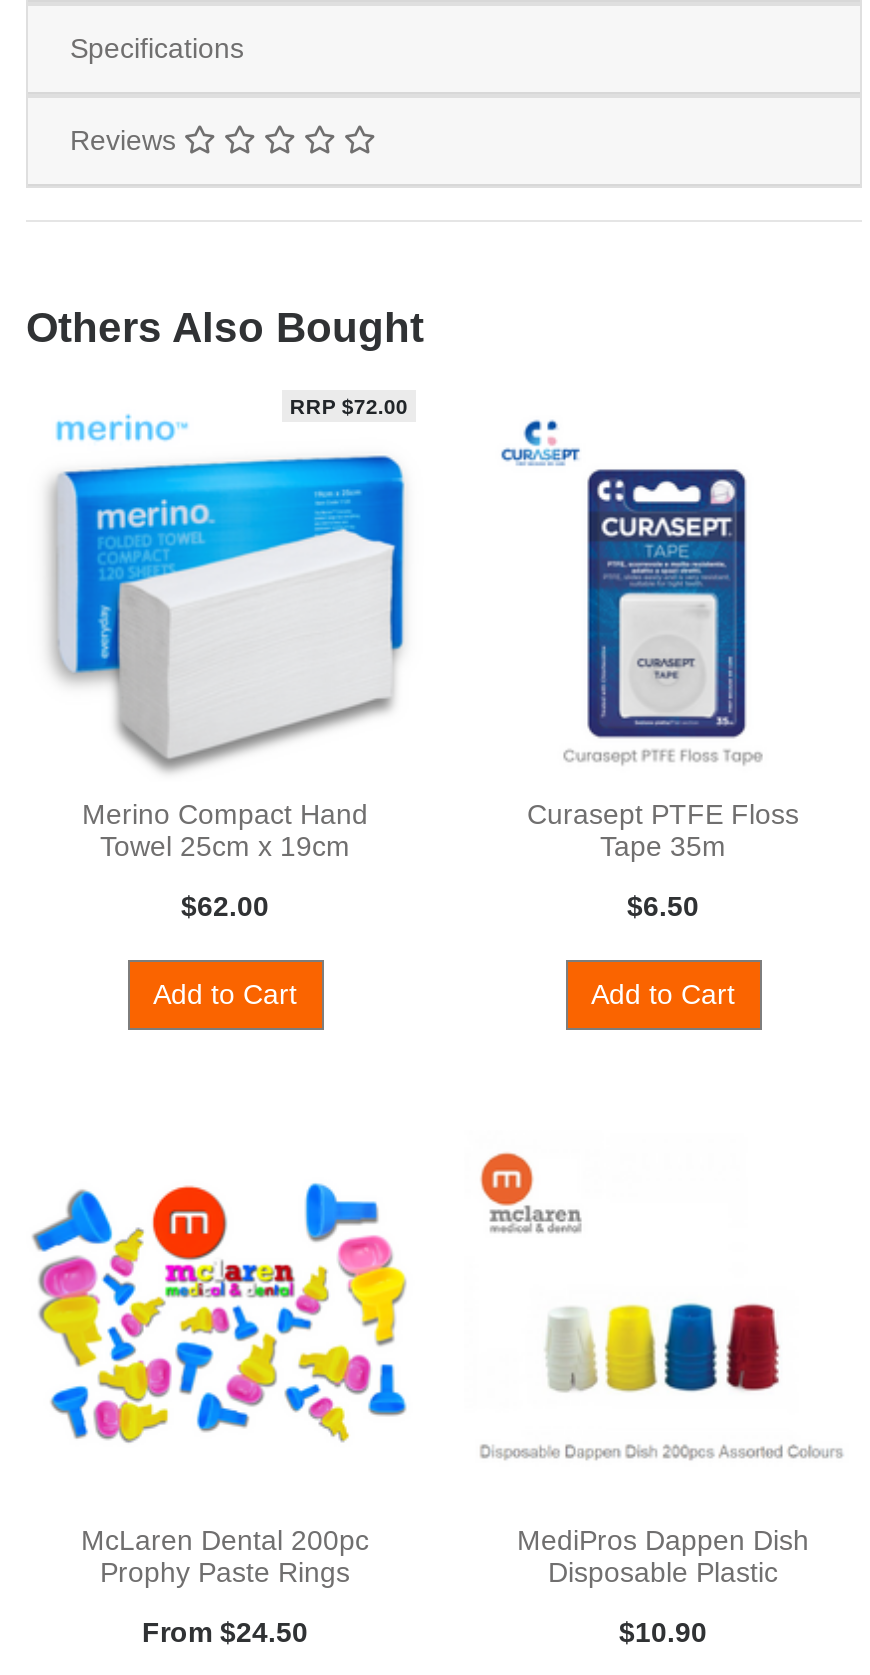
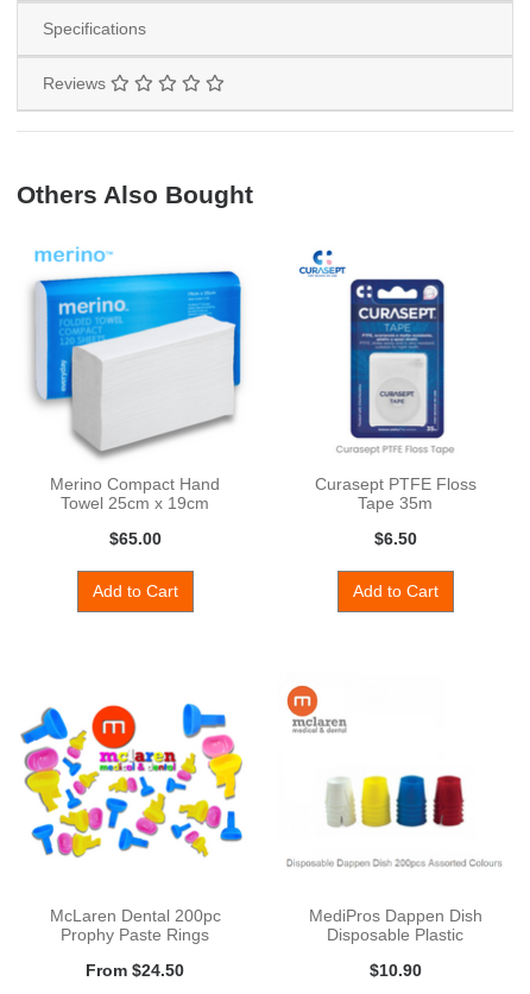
- RRP $72.00

- $62.00
+ $65.00
